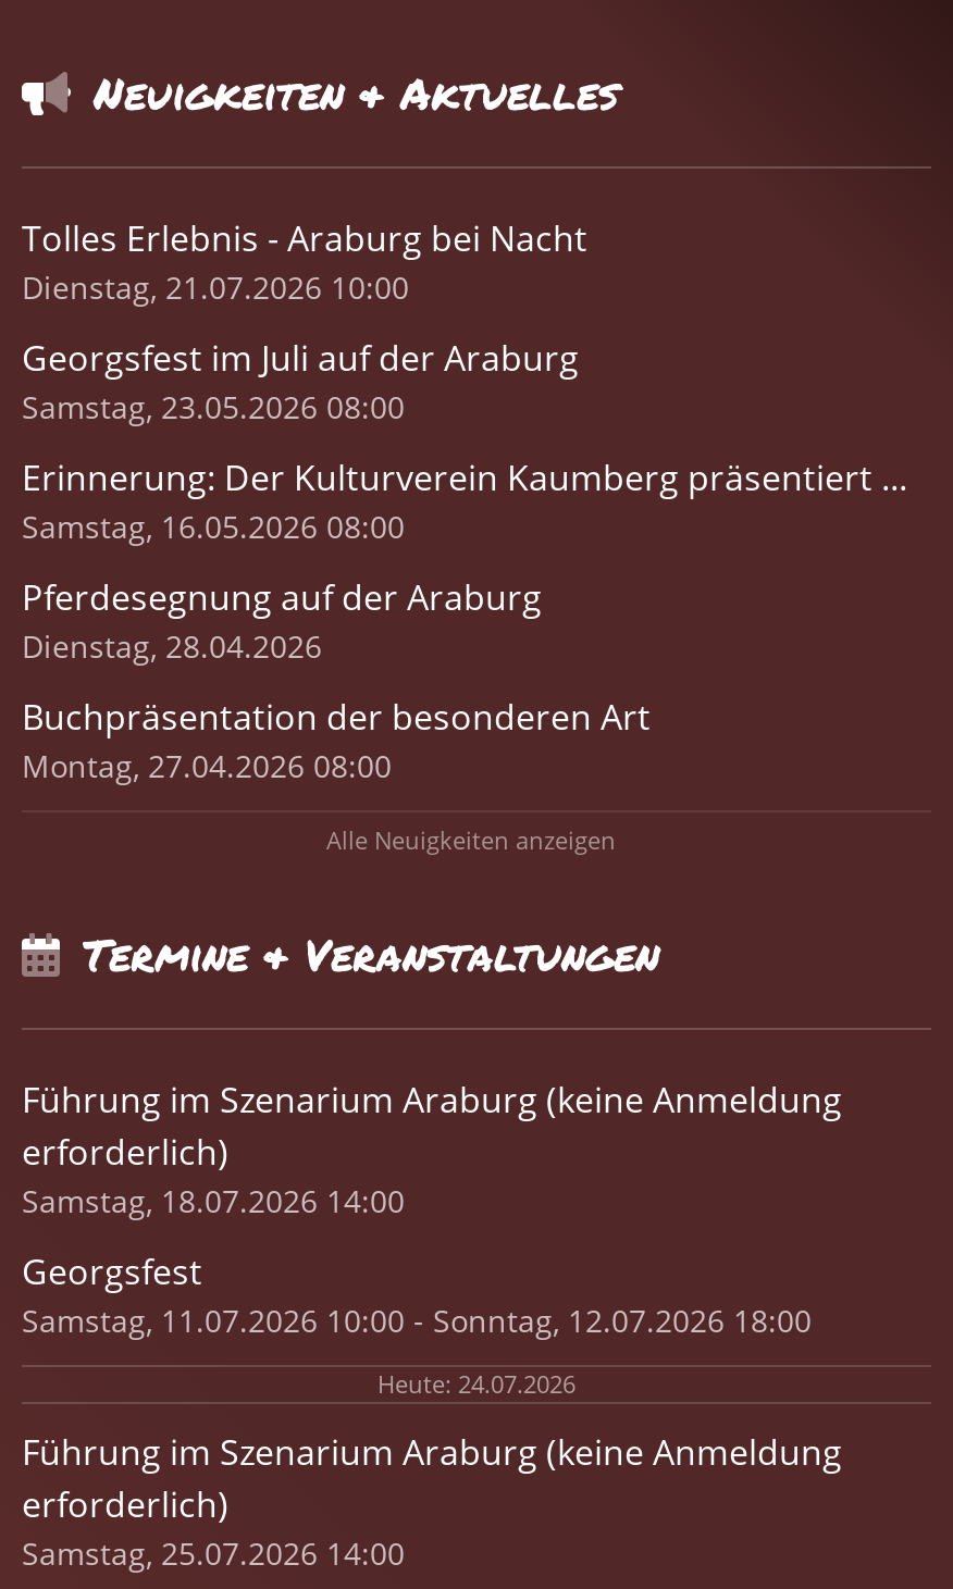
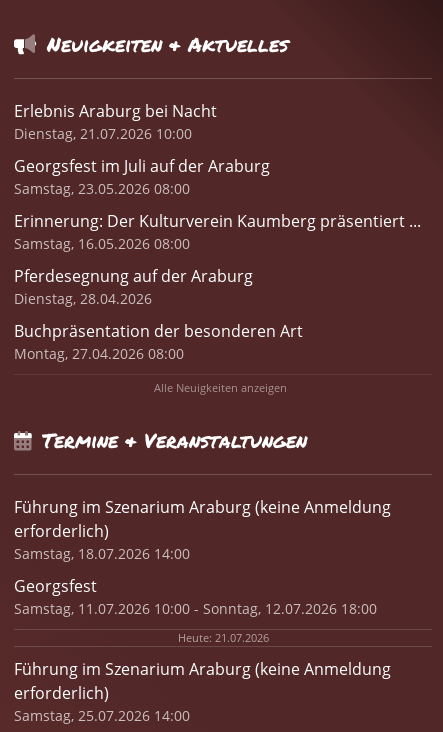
- Tolles Erlebnis - Araburg bei Nacht
+ Erlebnis Araburg bei Nacht

- Heute: 24.07.2026
+ Heute: 21.07.2026
